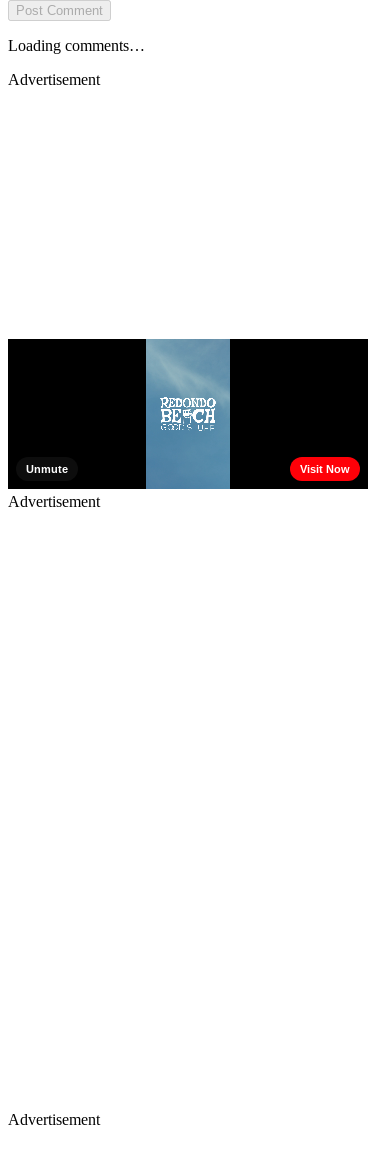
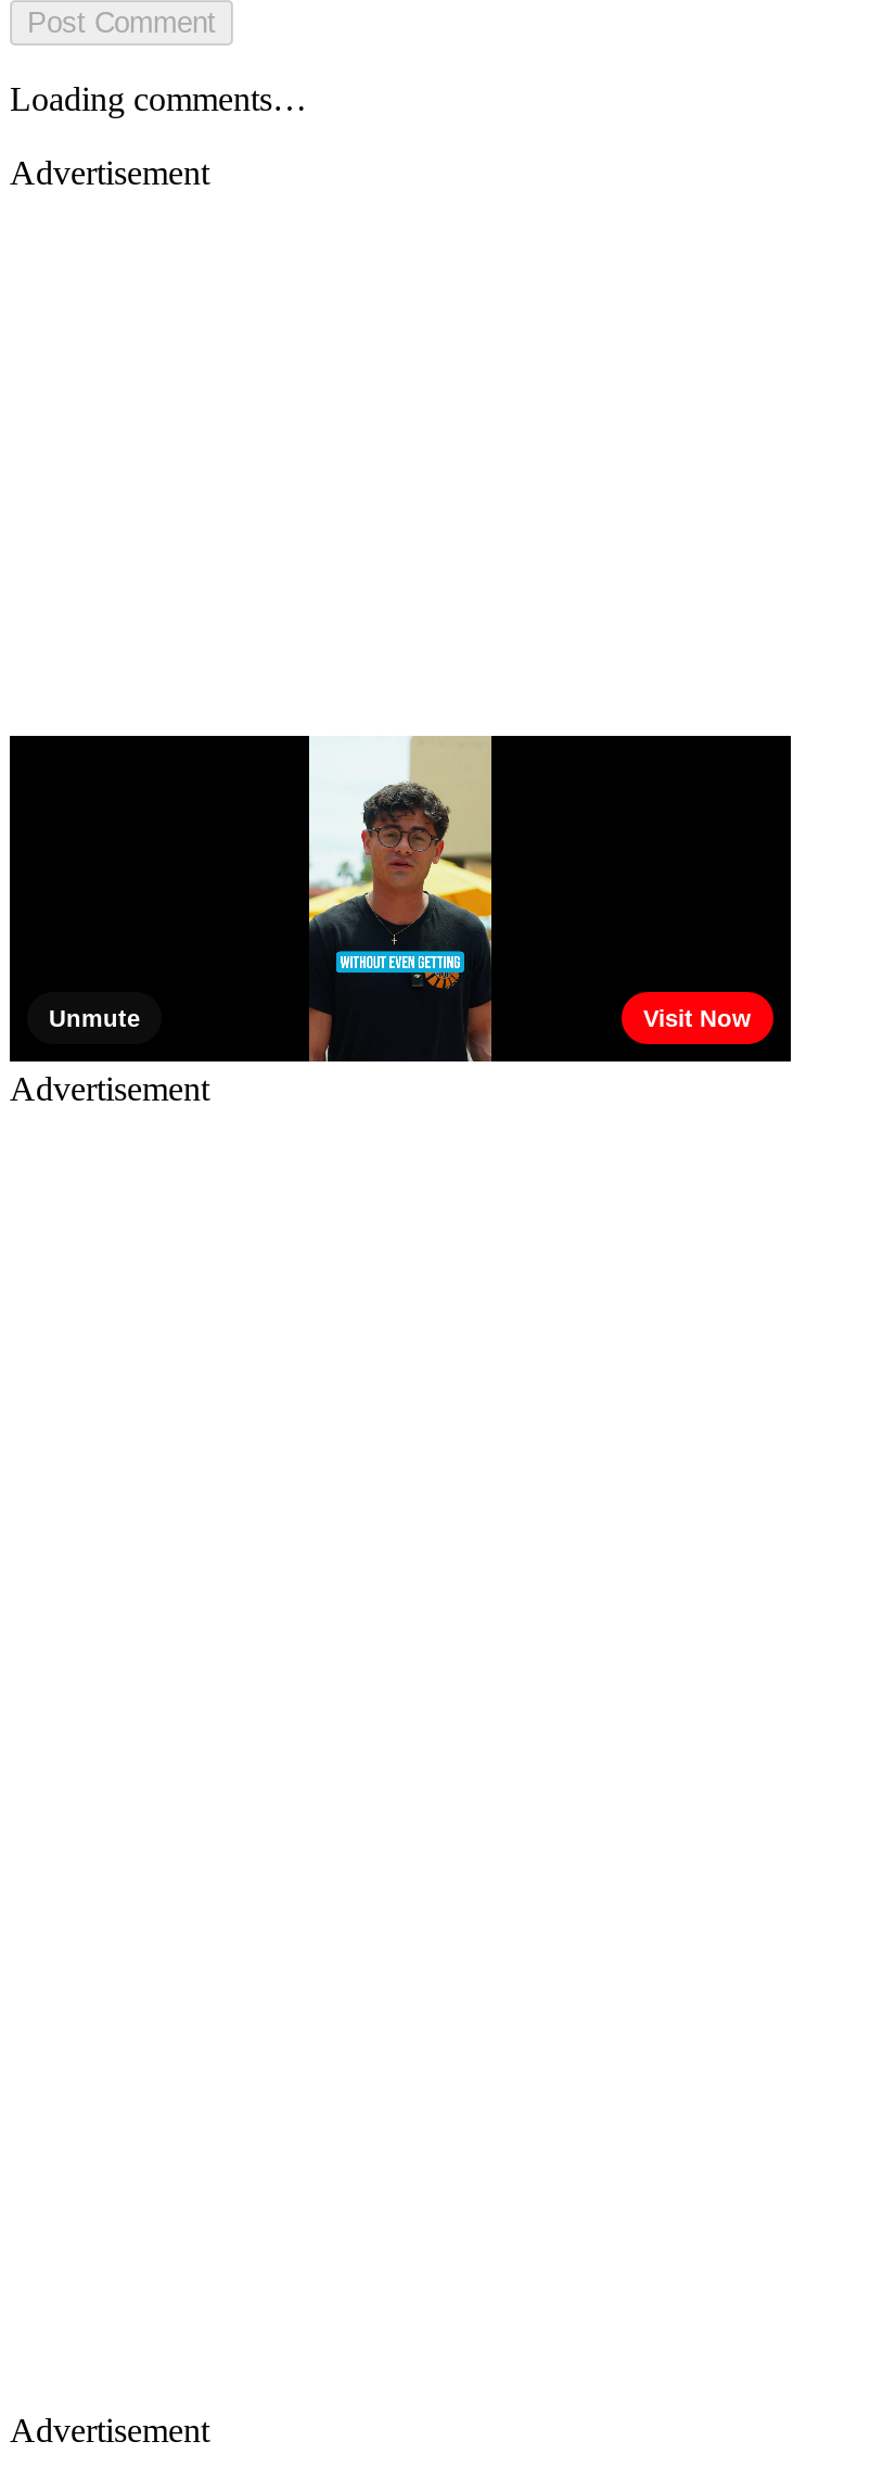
- [image]
+ [image]
